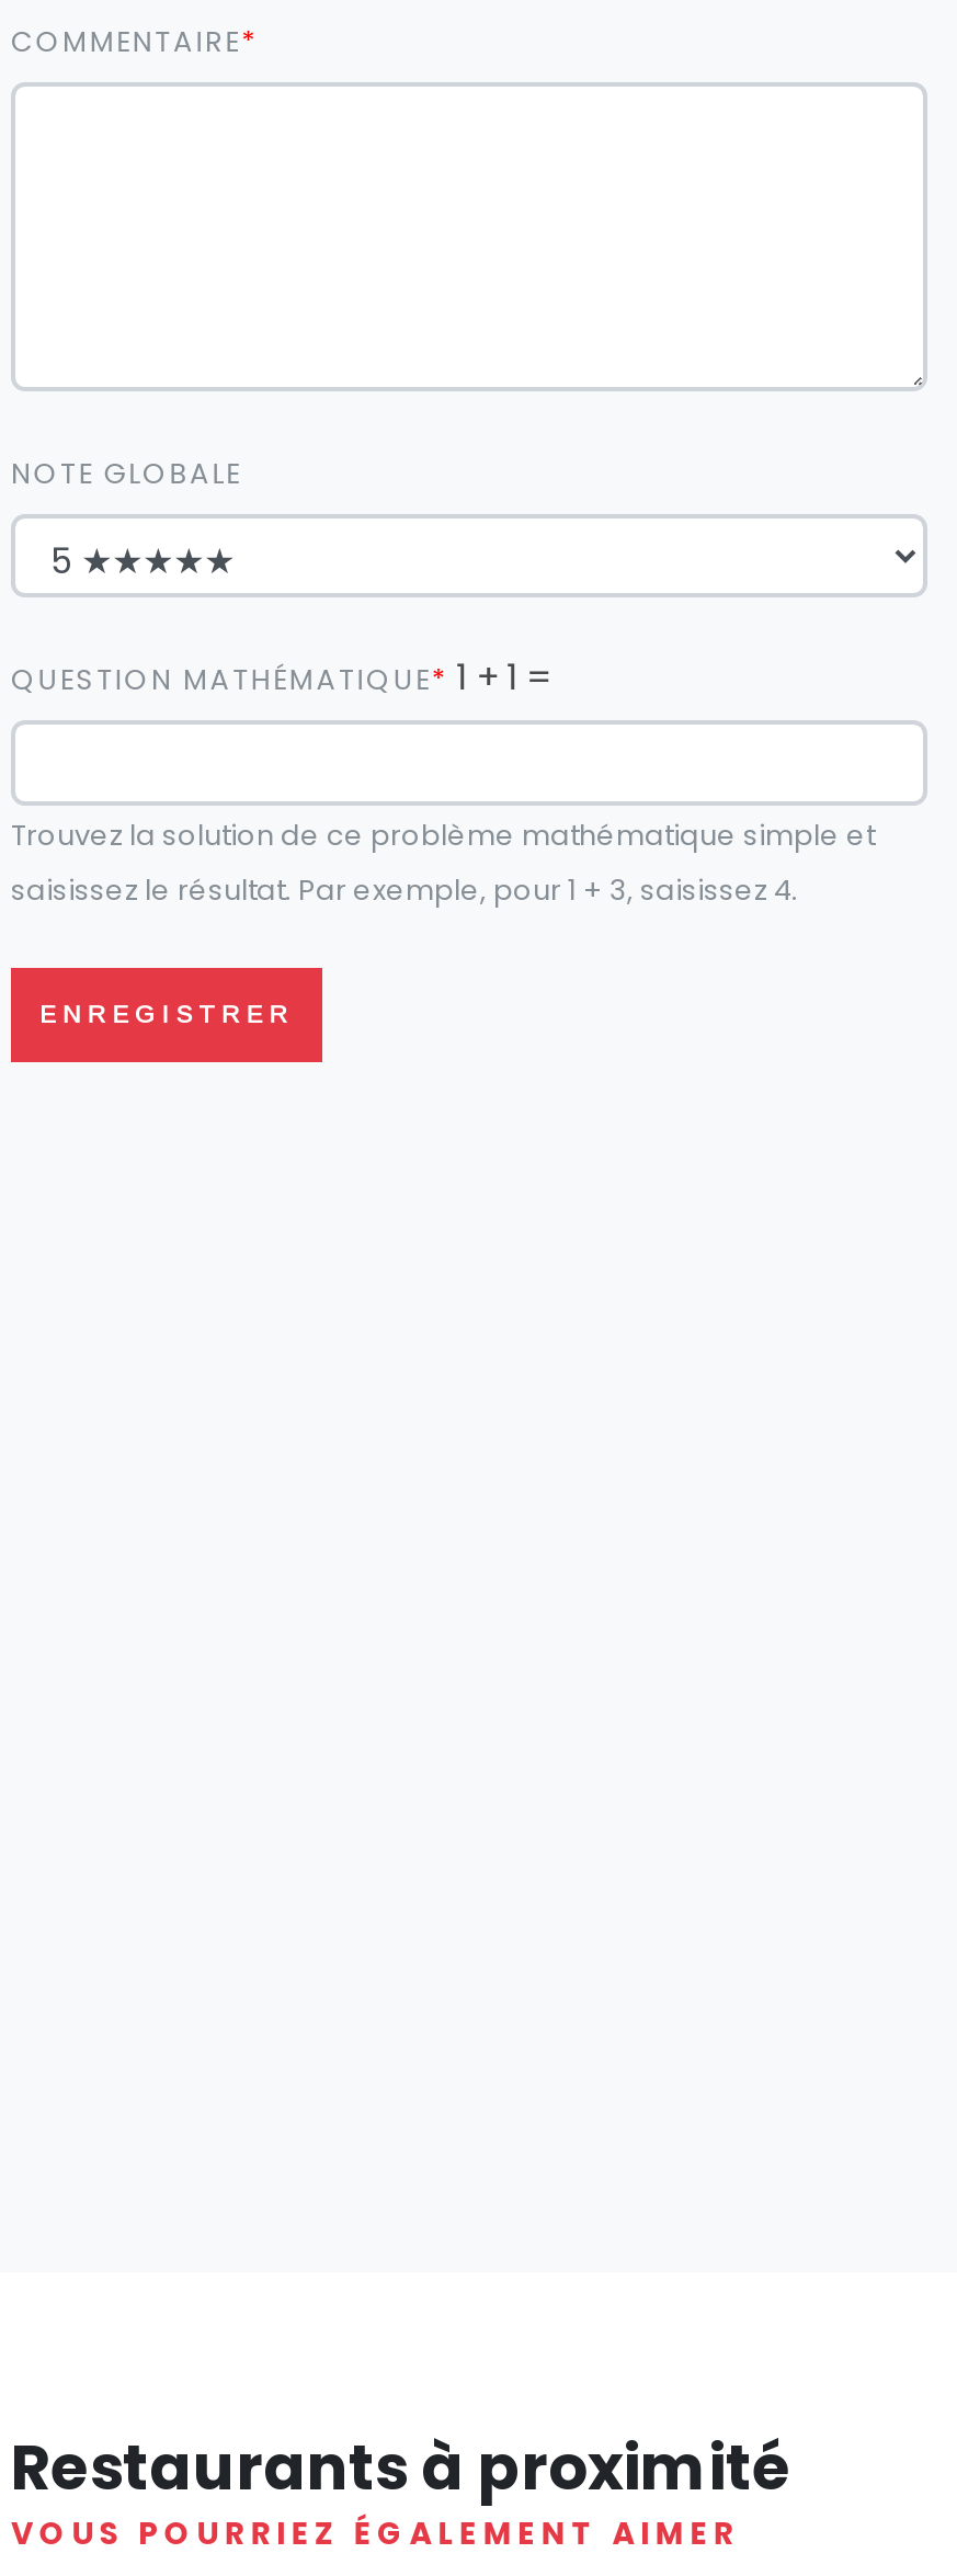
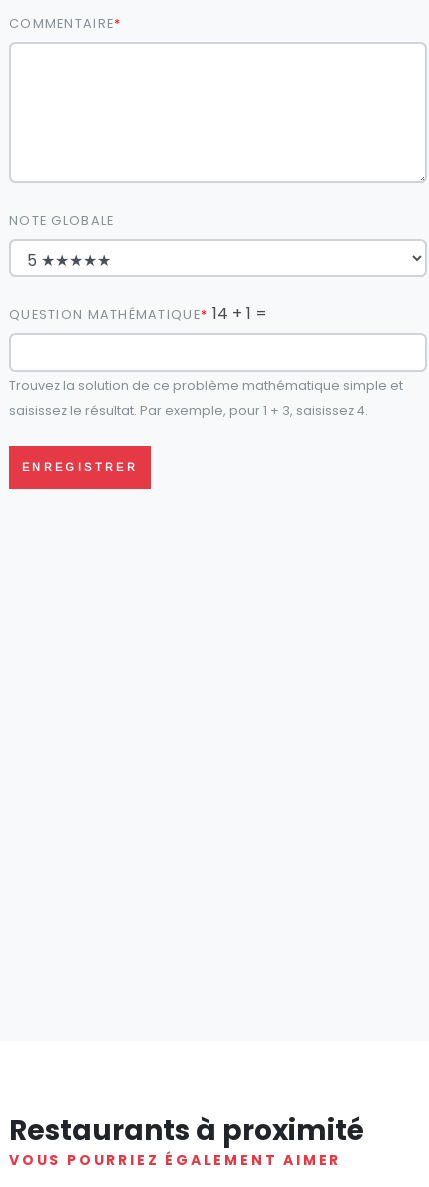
- QUESTION MATHÉMATIQUE 1 + 1 =
+ QUESTION MATHÉMATIQUE 14 + 1 =
